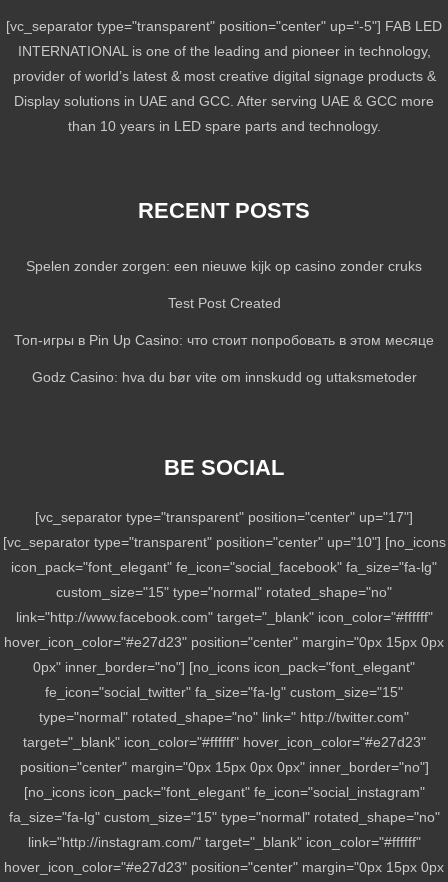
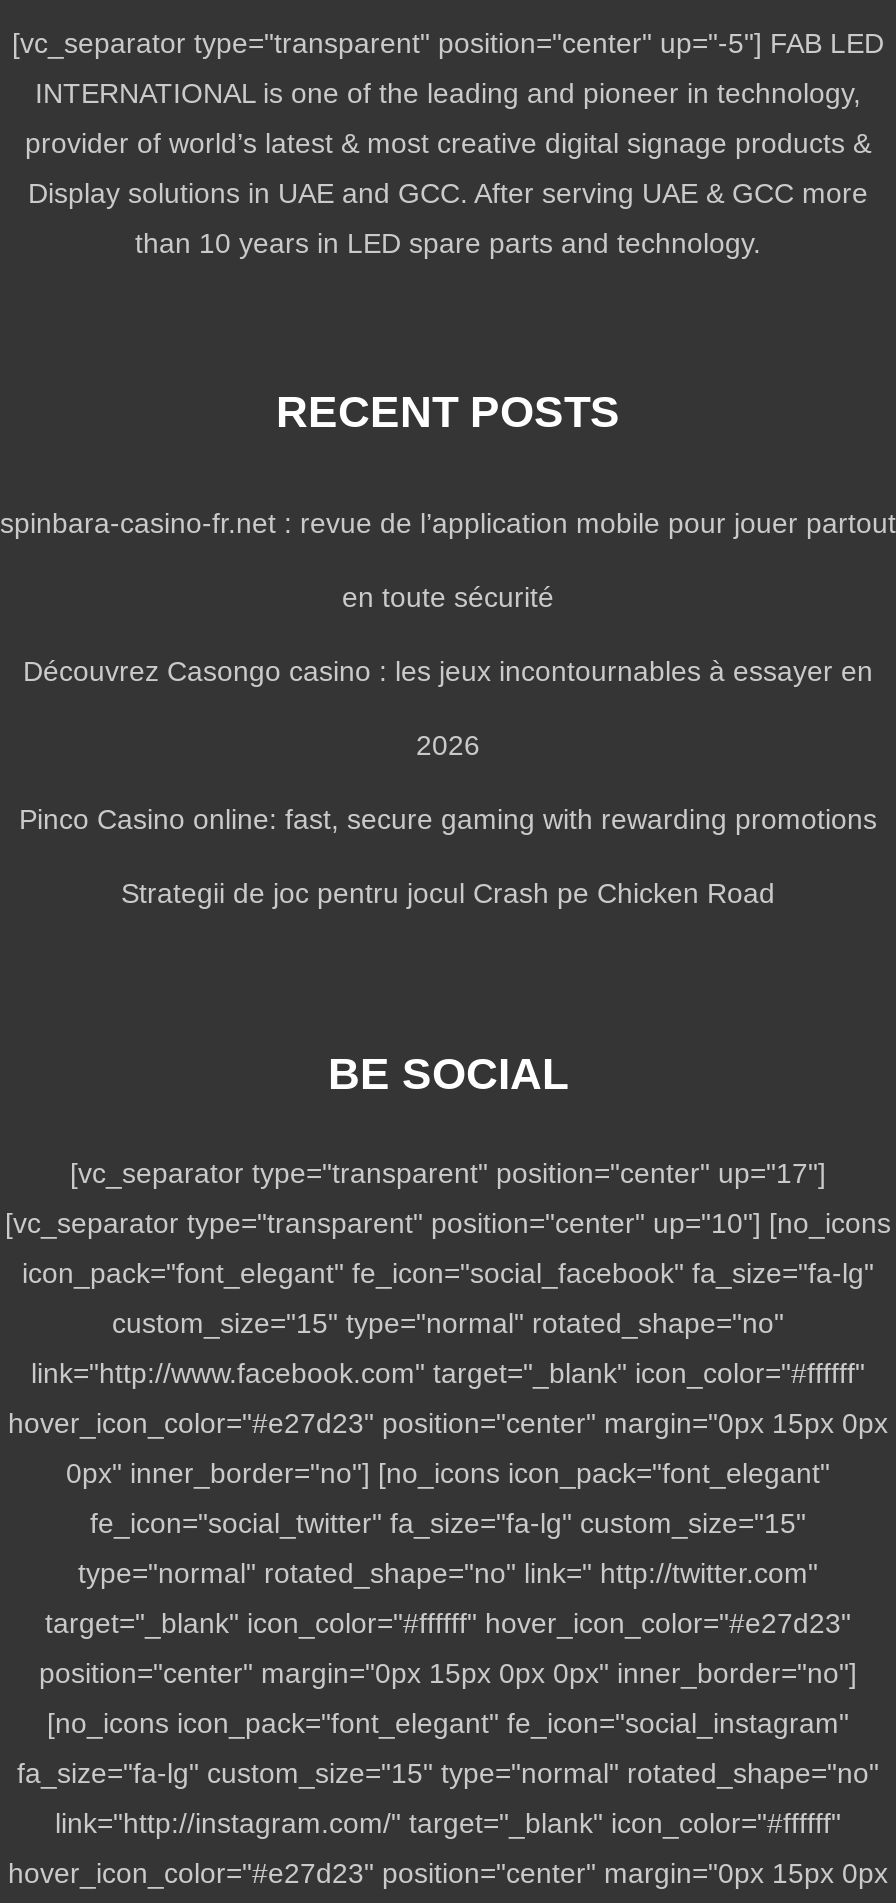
- Spelen zonder zorgen: een nieuwe kijk op casino zonder cruks
- Test Post Created
- Топ-игры в Pin Up Casino: что стоит попробовать в этом месяце
- Godz Casino: hva du bør vite om innskudd og uttaksmetoder
+ spinbara-casino-fr.net : revue de l’application mobile pour jouer partout
+ en toute sécurité
+ Découvrez Casongo casino : les jeux incontournables à essayer en
+ 2026
+ Pinco Casino online: fast, secure gaming with rewarding promotions
+ Strategii de joc pentru jocul Crash pe Chicken Road
